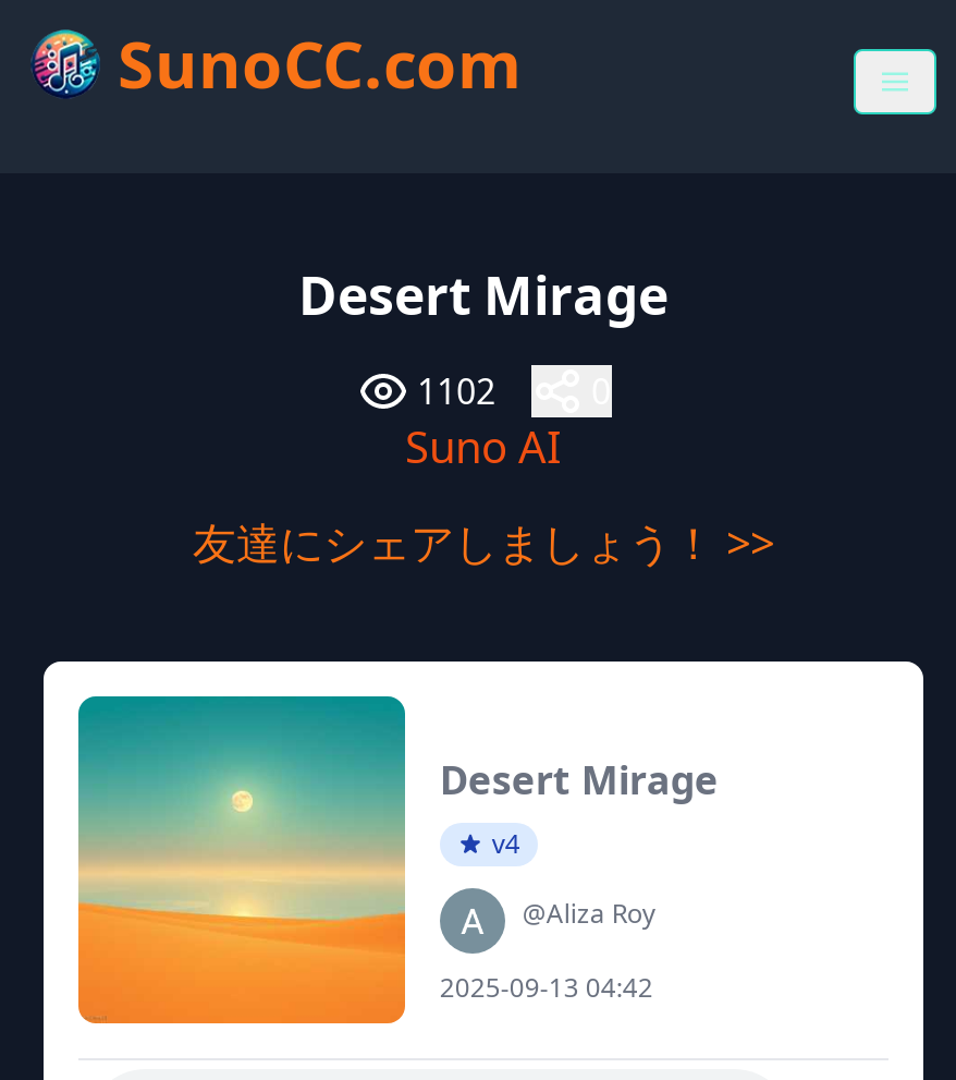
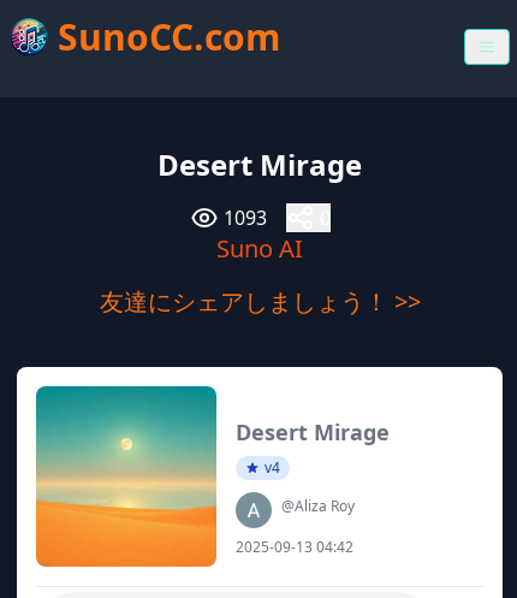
- 1102
+ 1093
